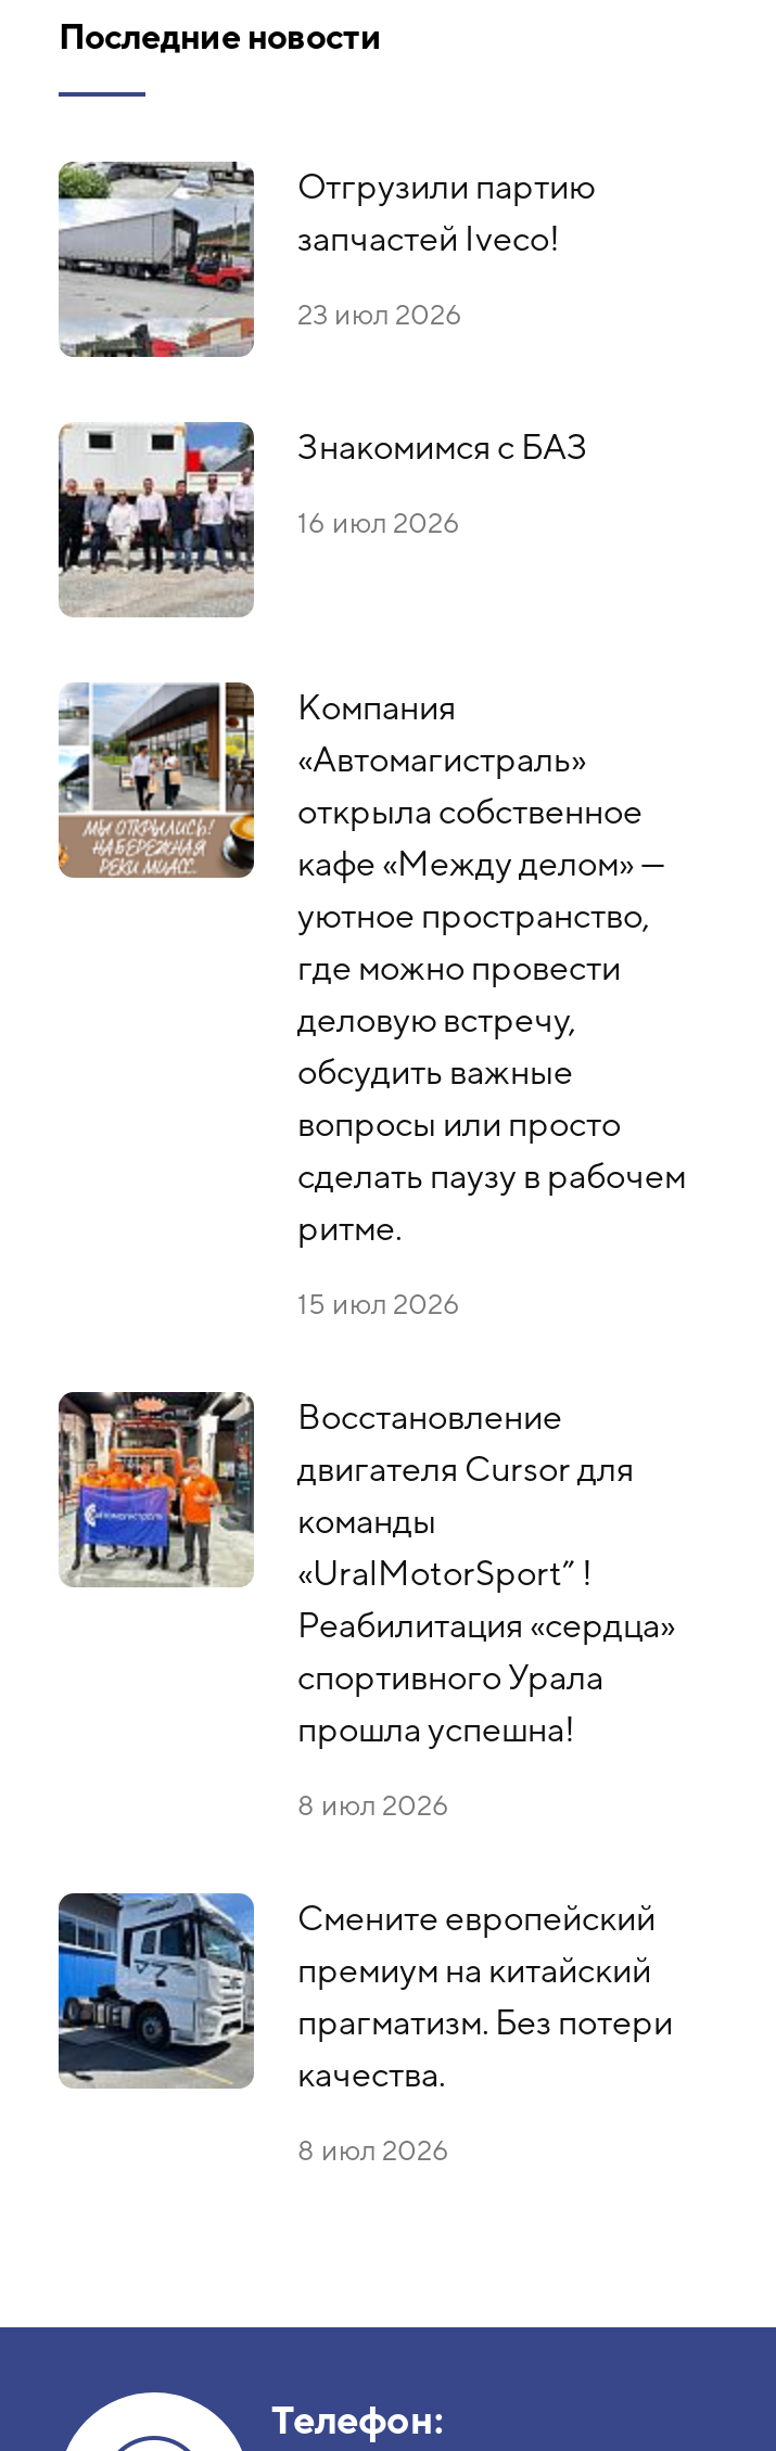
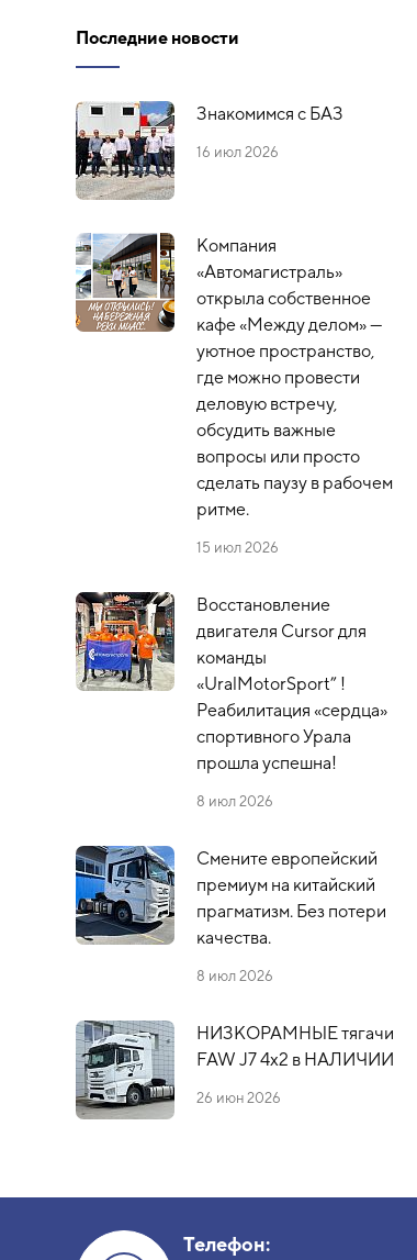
- [image]
- Отгрузили партию
- запчастей Iveco!
- 23 июл 2026

moved up: [image] | Знакомимся с БАЗ | 16 июл 2026 | ... | качества. | 8 июл 2026

+ [image]
+ НИЗКОРАМНЫЕ тягачи
+ FAW J7 4х2 в НАЛИЧИИ
+ 26 июн 2026
